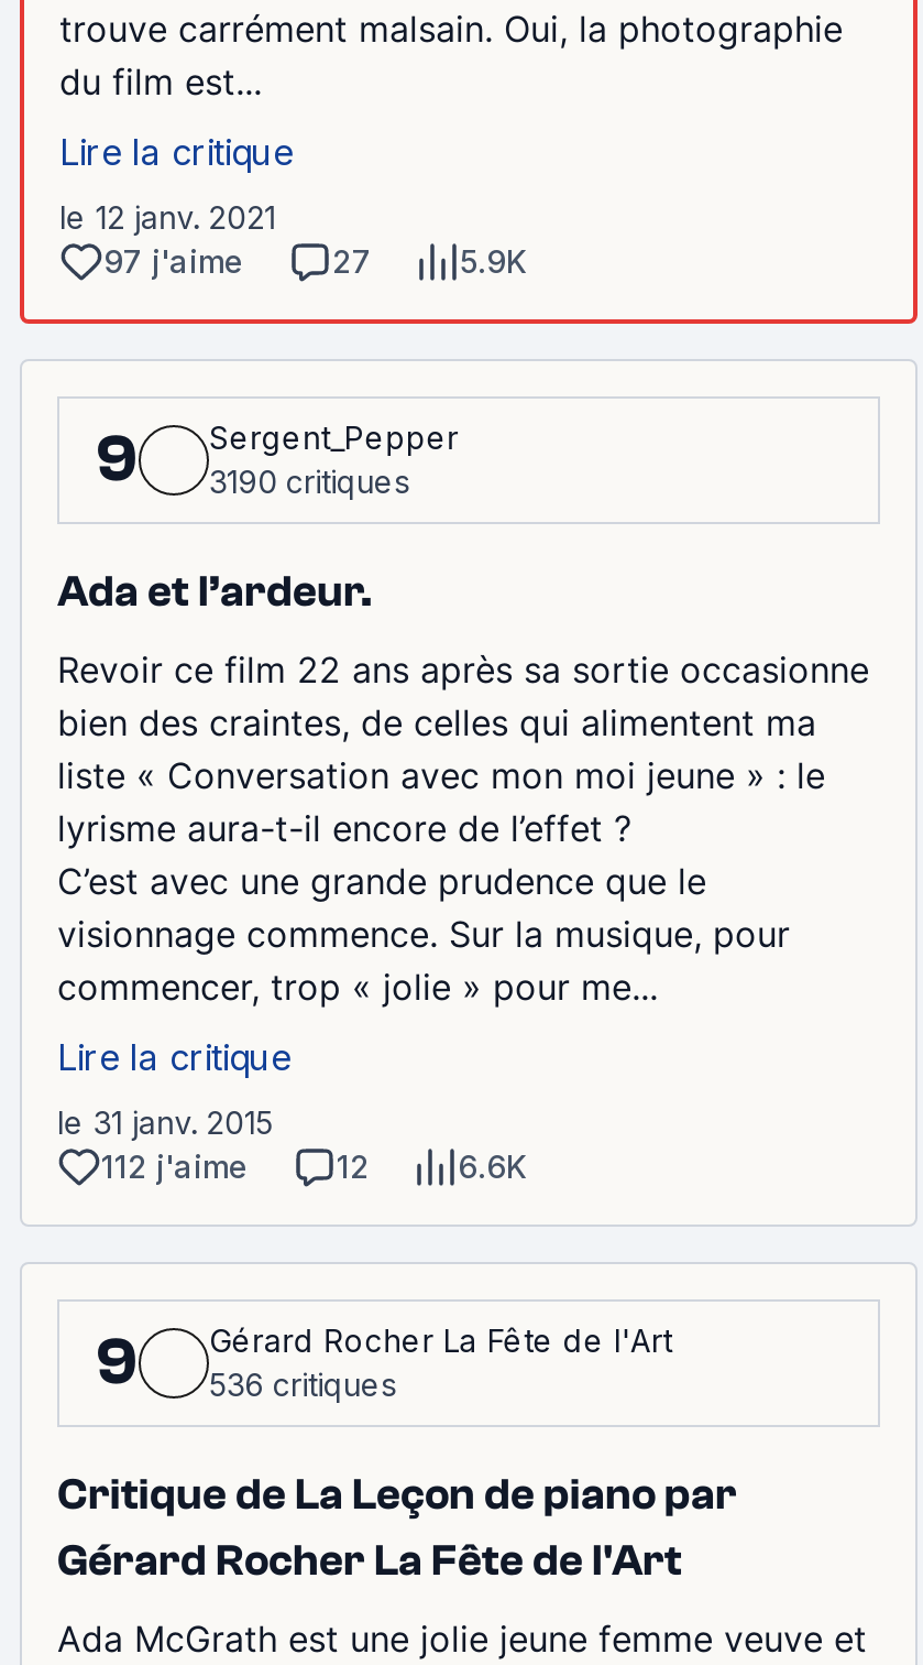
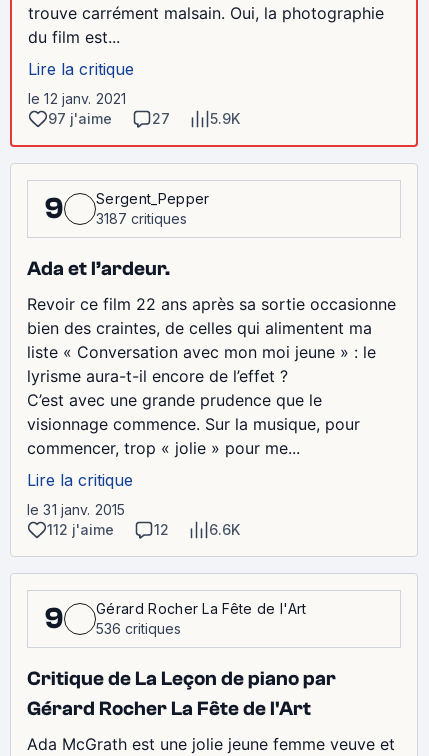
- 9 3190 critiques Sergent_Pepper
+ 9 3187 critiques Sergent_Pepper
